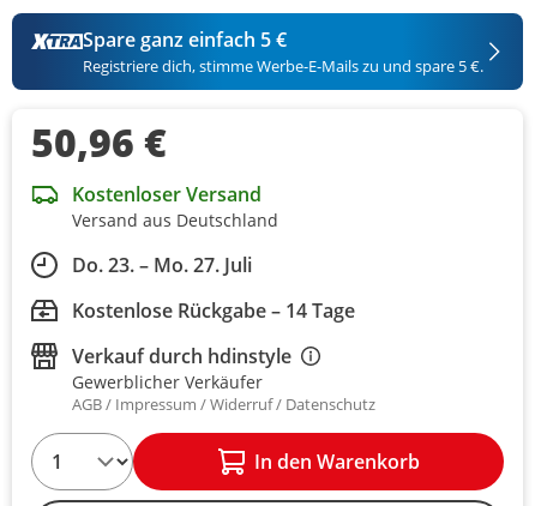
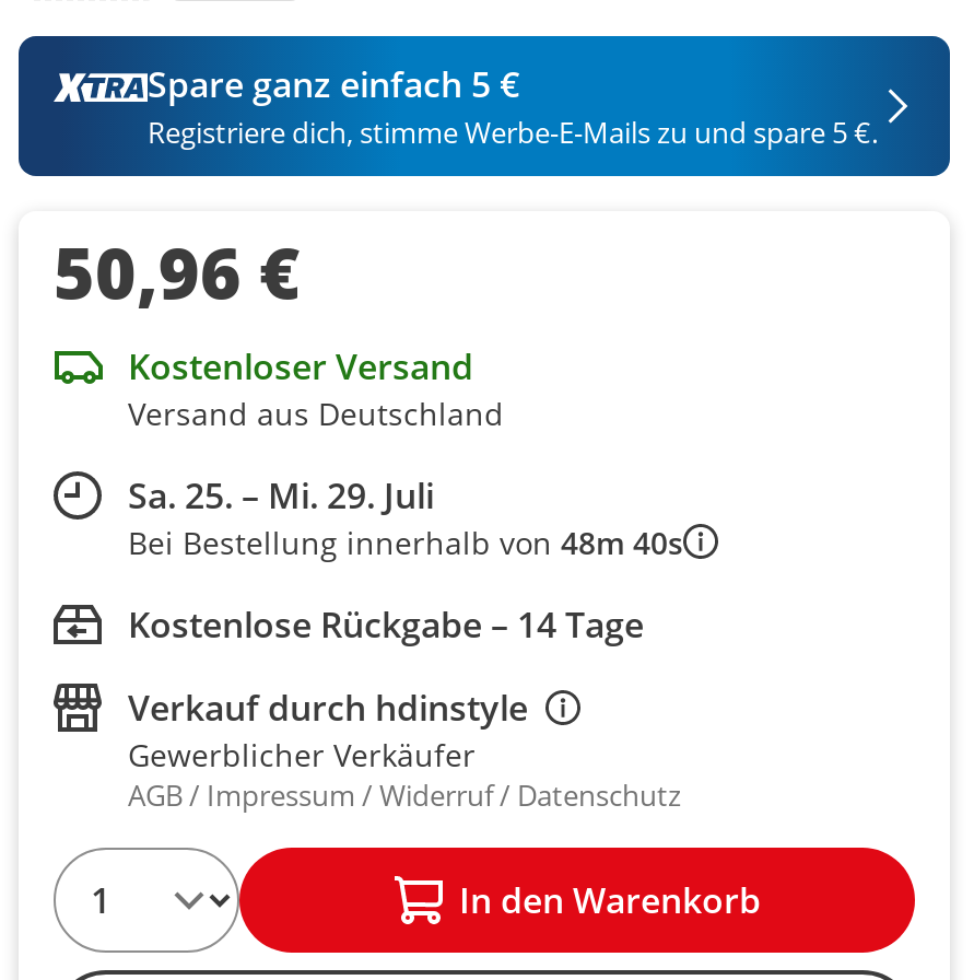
- Do. 23. – Mo. 27. Juli
+ Sa. 25. – Mi. 29. Juli
+ Bei Bestellung innerhalb von 48m 40s
